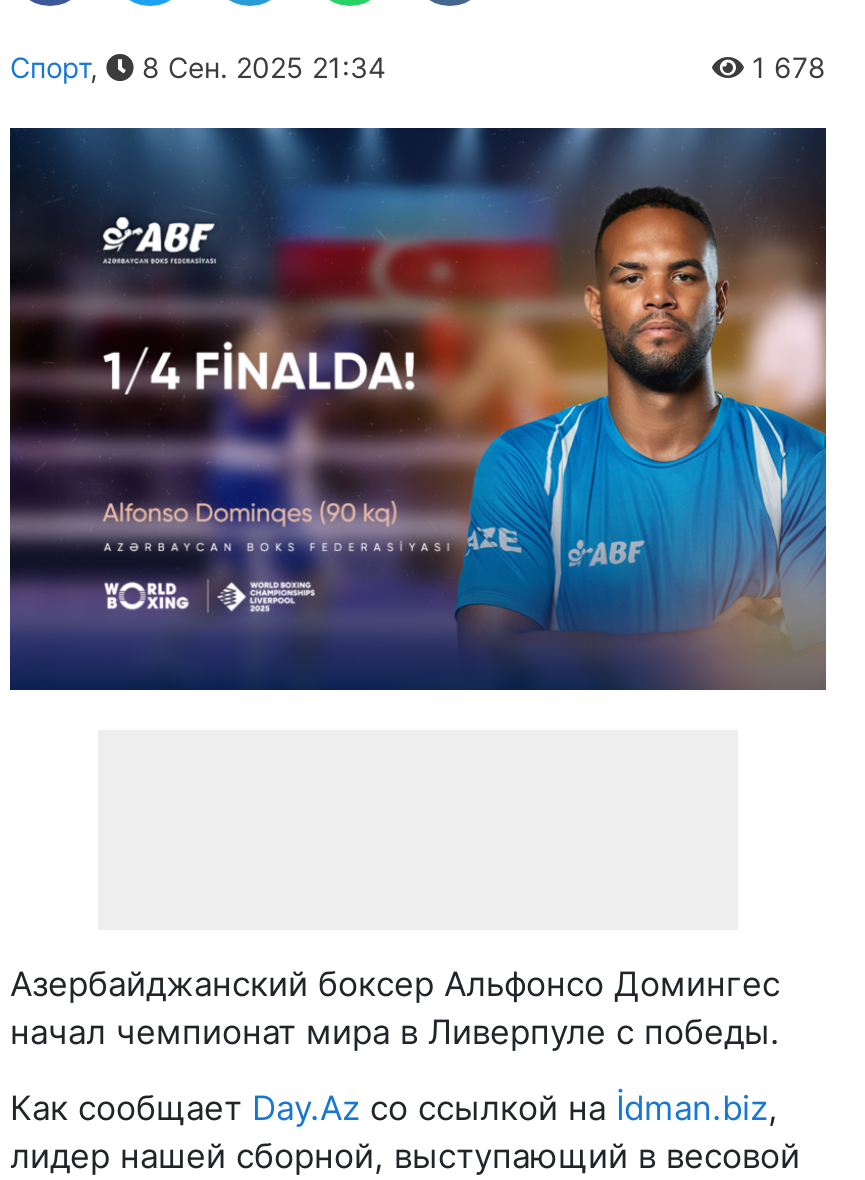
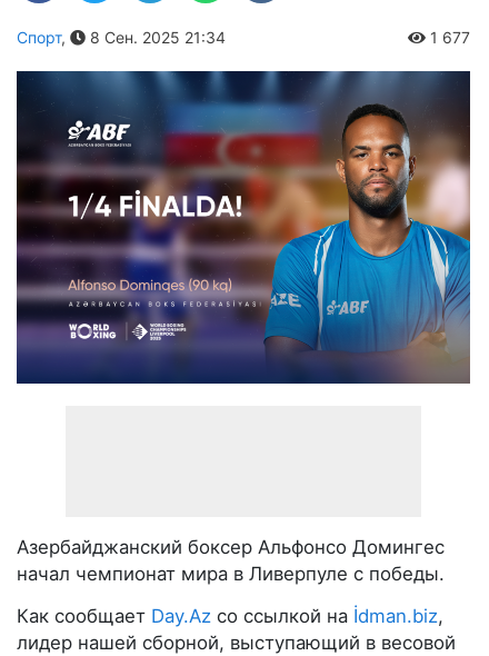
- 1 678
+ 1 677
